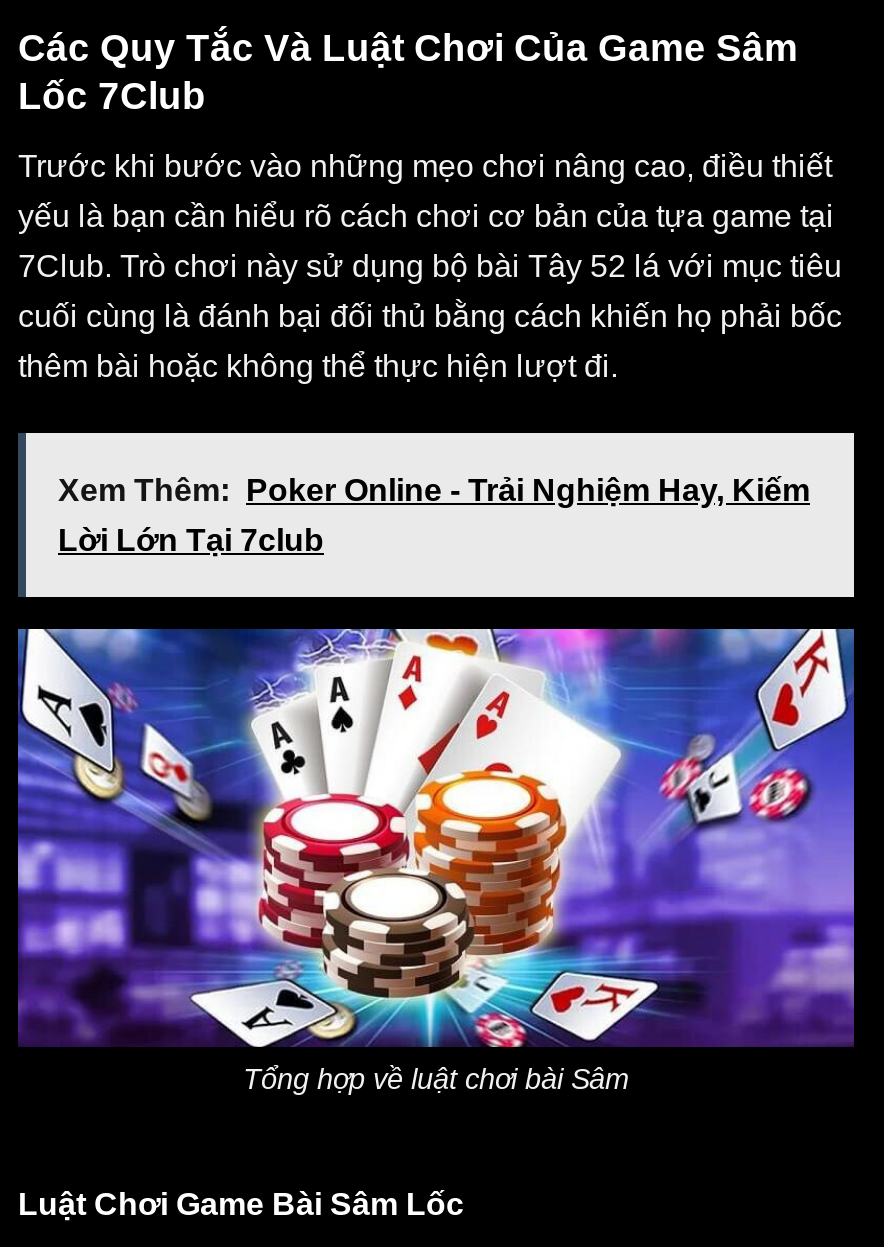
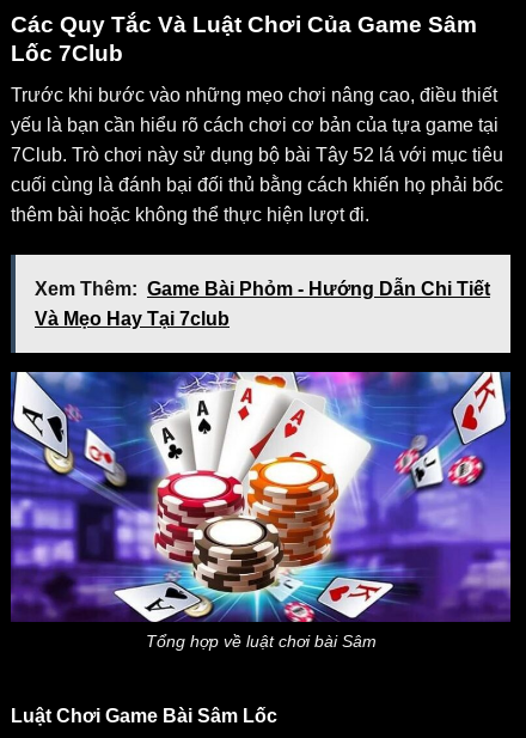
- Xem Thêm: Poker Online - Trải Nghiệm Hay, Kiếm
+ Xem Thêm: Game Bài Phỏm - Hướng Dẫn Chi Tiết

- Lời Lớn Tại 7club
+ Và Mẹo Hay Tại 7club
